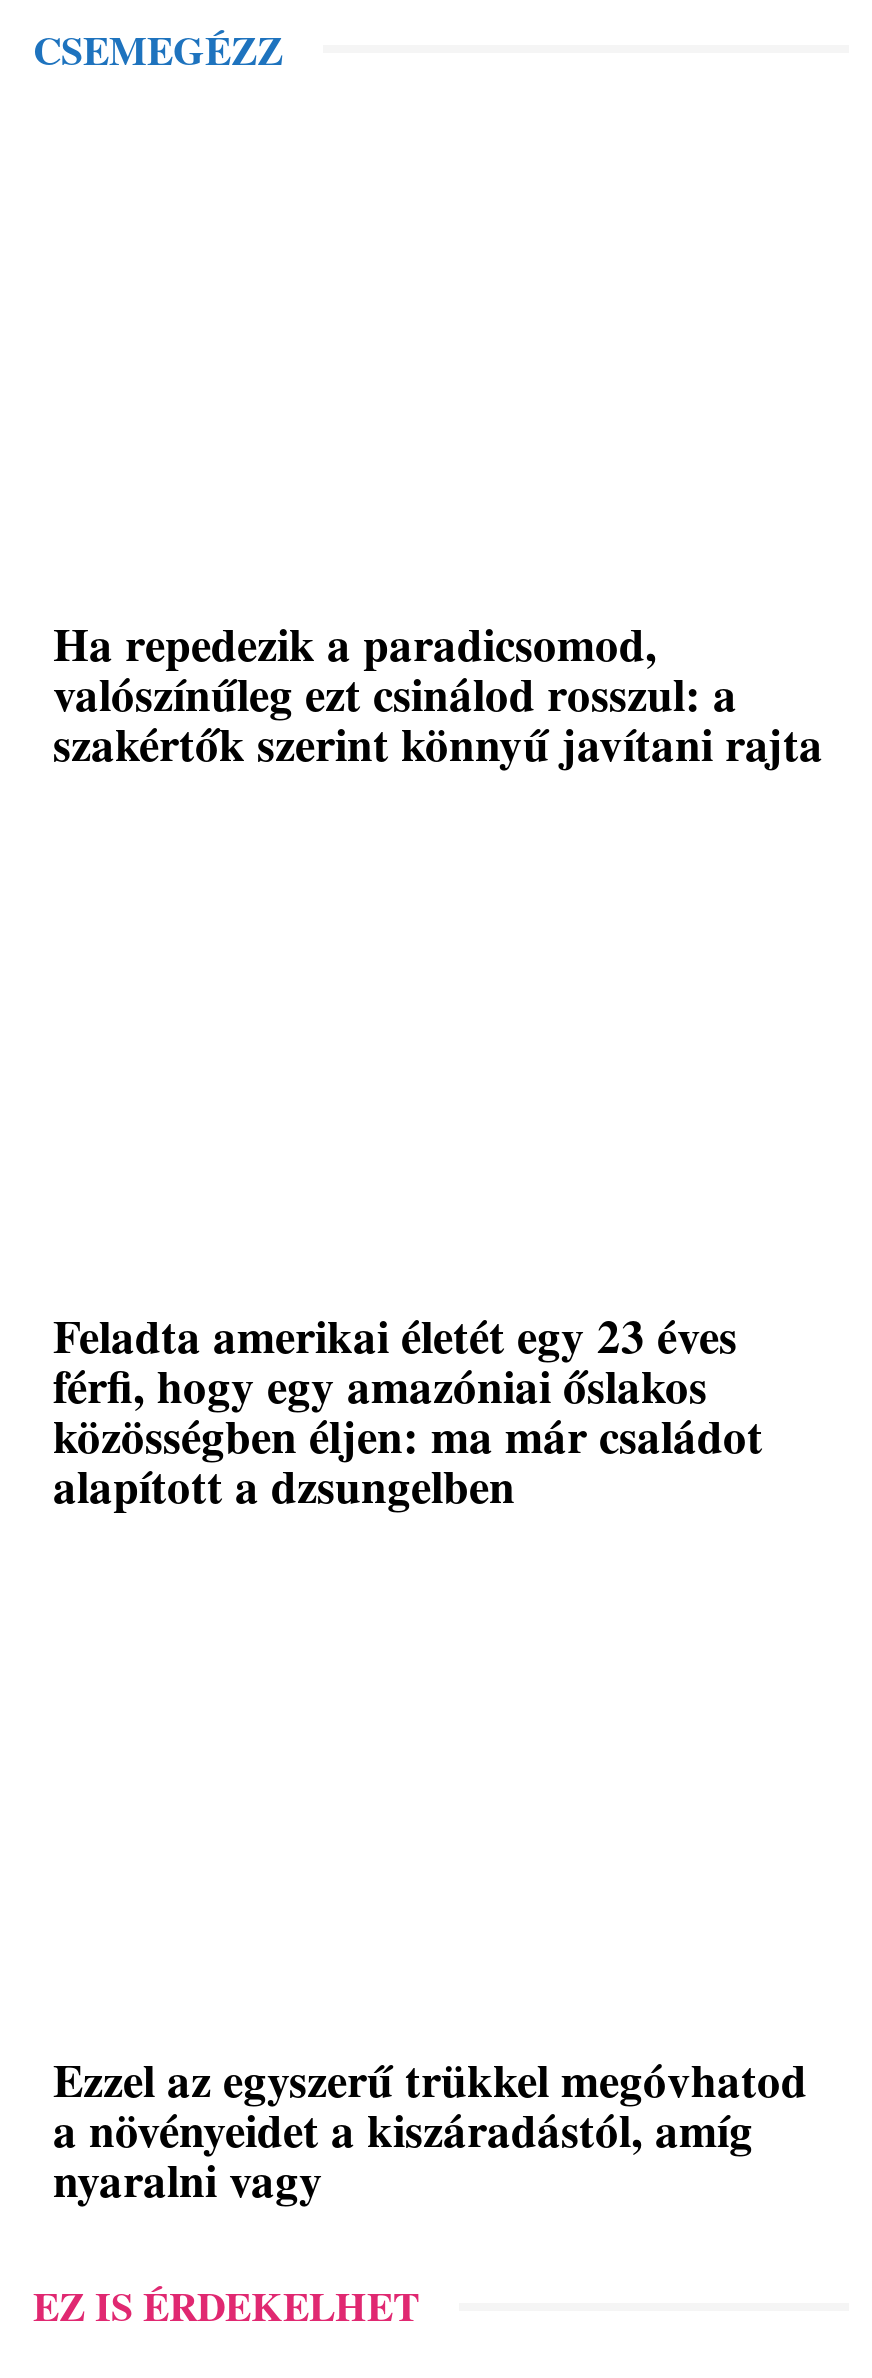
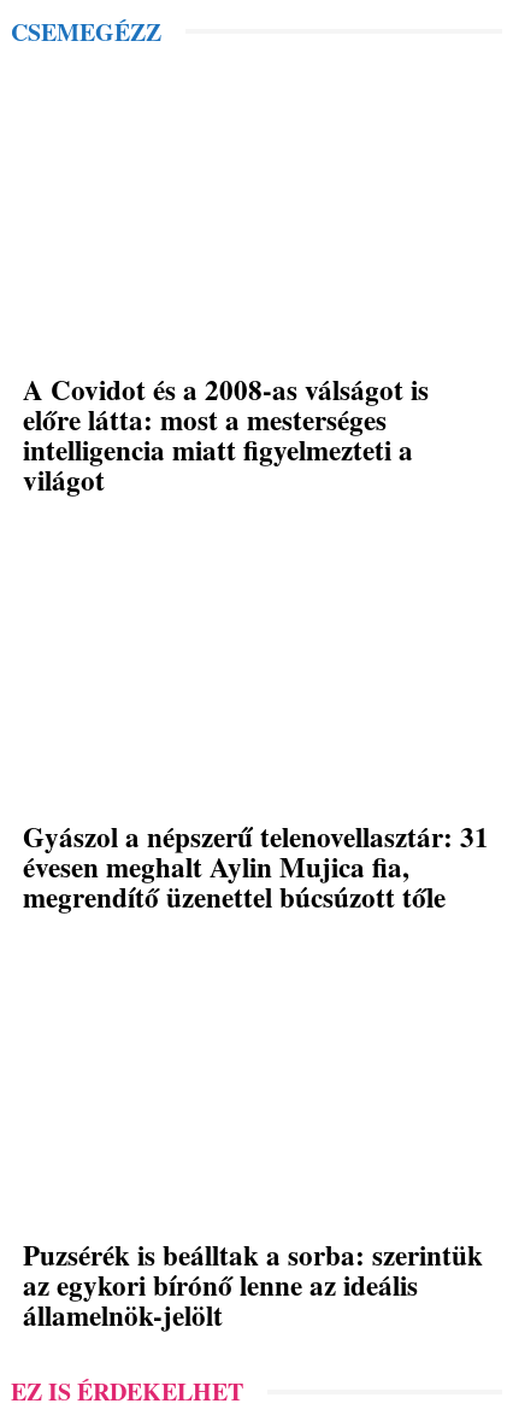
- Ha repedezik a paradicsomod,
- valószínűleg ezt csinálod rosszul: a
- szakértők szerint könnyű javítani rajta
+ A Covidot és a 2008-as válságot is
+ előre látta: most a mesterséges
+ intelligencia miatt figyelmezteti a
+ világot

- Feladta amerikai életét egy 23 éves
- férfi, hogy egy amazóniai őslakos
- közösségben éljen: ma már családot
- alapított a dzsungelben
+ Gyászol a népszerű telenovellasztár: 31
+ évesen meghalt Aylin Mujica fia,
+ megrendítő üzenettel búcsúzott tőle

- Ezzel az egyszerű trükkel megóvhatod
- a növényeidet a kiszáradástól, amíg
- nyaralni vagy
+ Puzsérék is beálltak a sorba: szerintük
+ az egykori bírónő lenne az ideális
+ államelnök-jelölt
